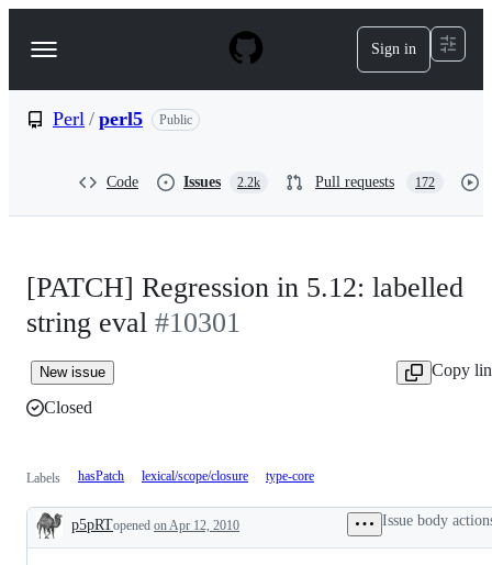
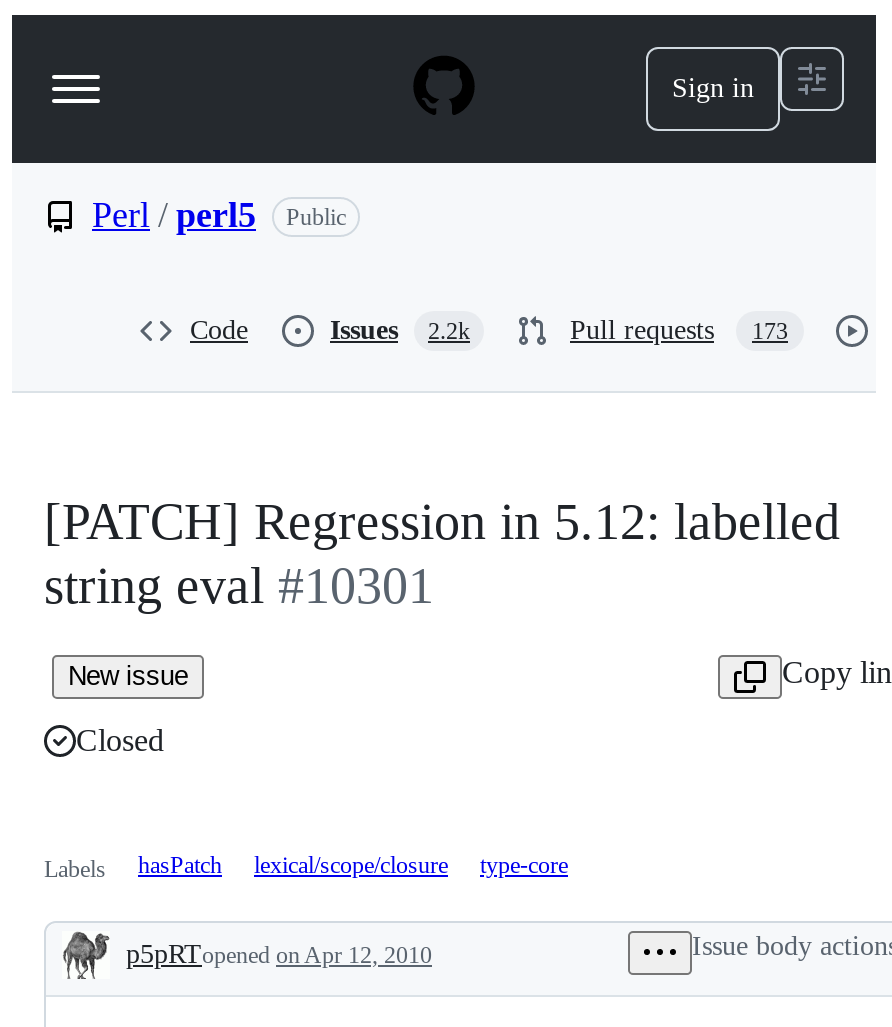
- Pull requests 172
+ Pull requests 173
